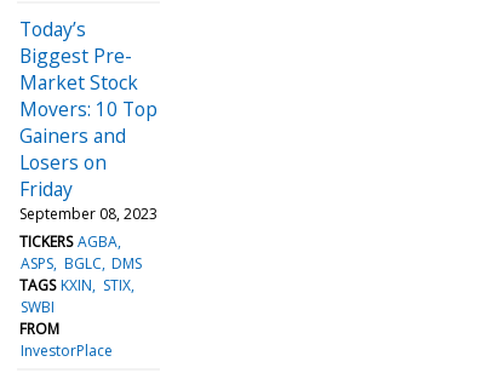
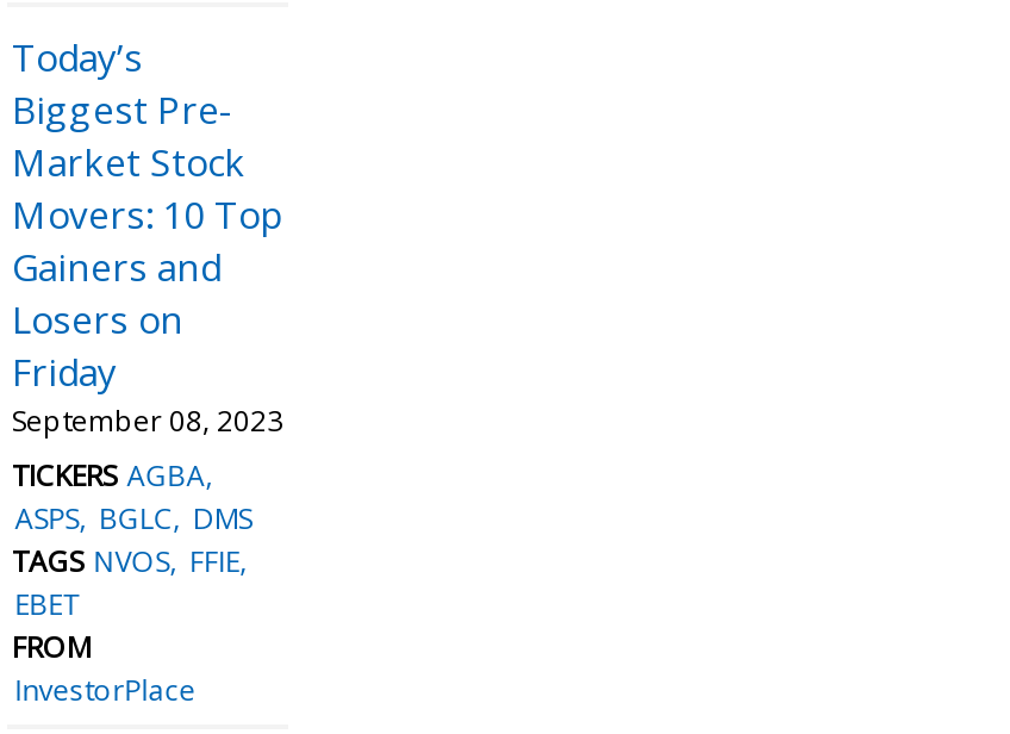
- TAGS KXIN STIX
- SWBI
+ TAGS NVOS FFIE
+ EBET
